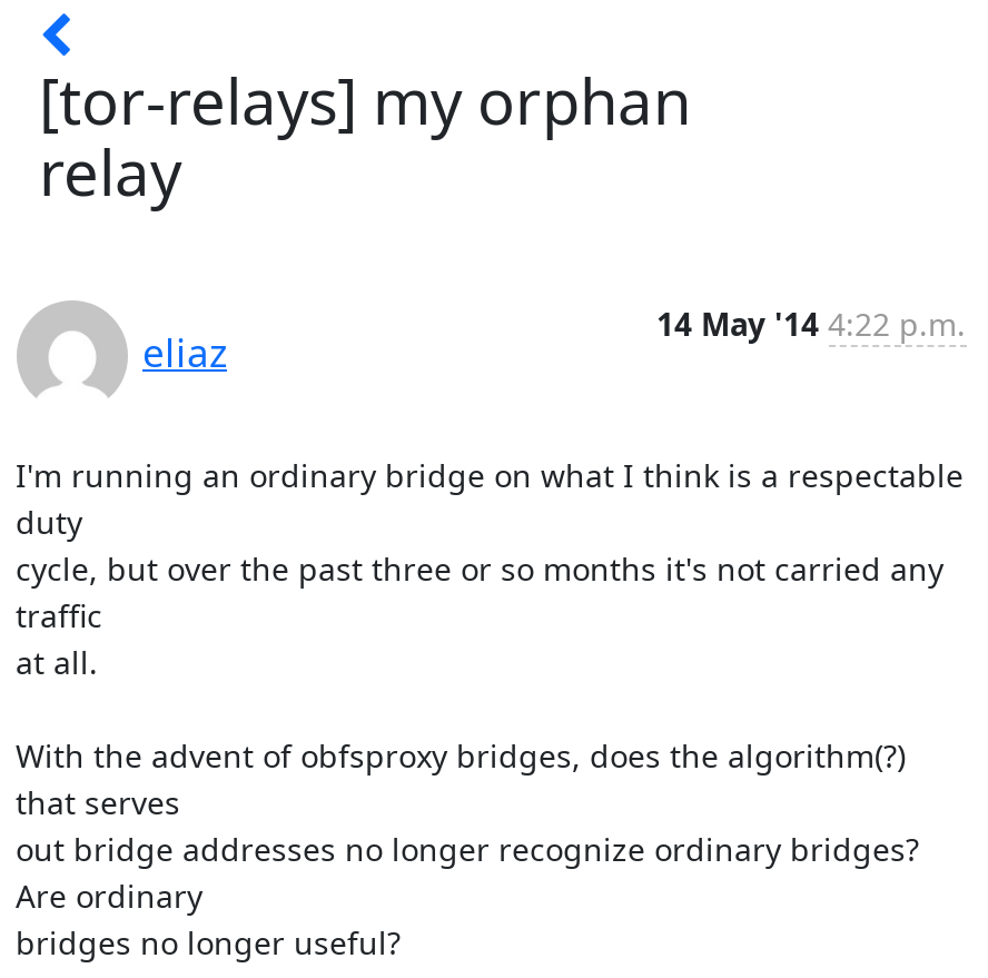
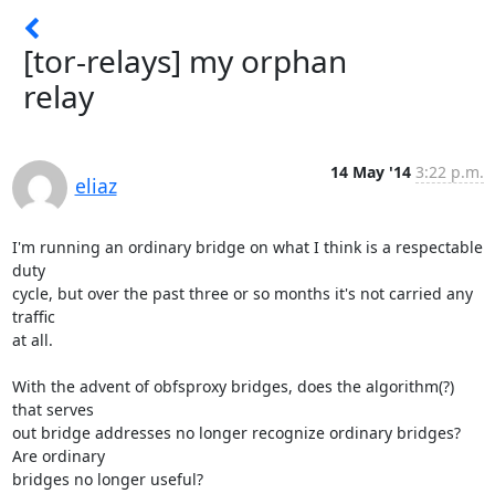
- 14 May '14 4:22 p.m.
+ 14 May '14 3:22 p.m.
